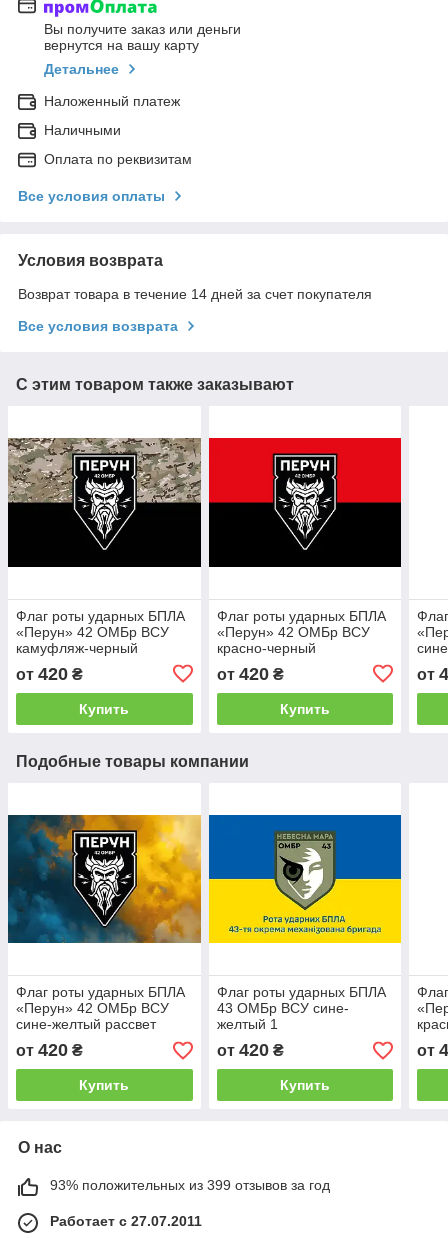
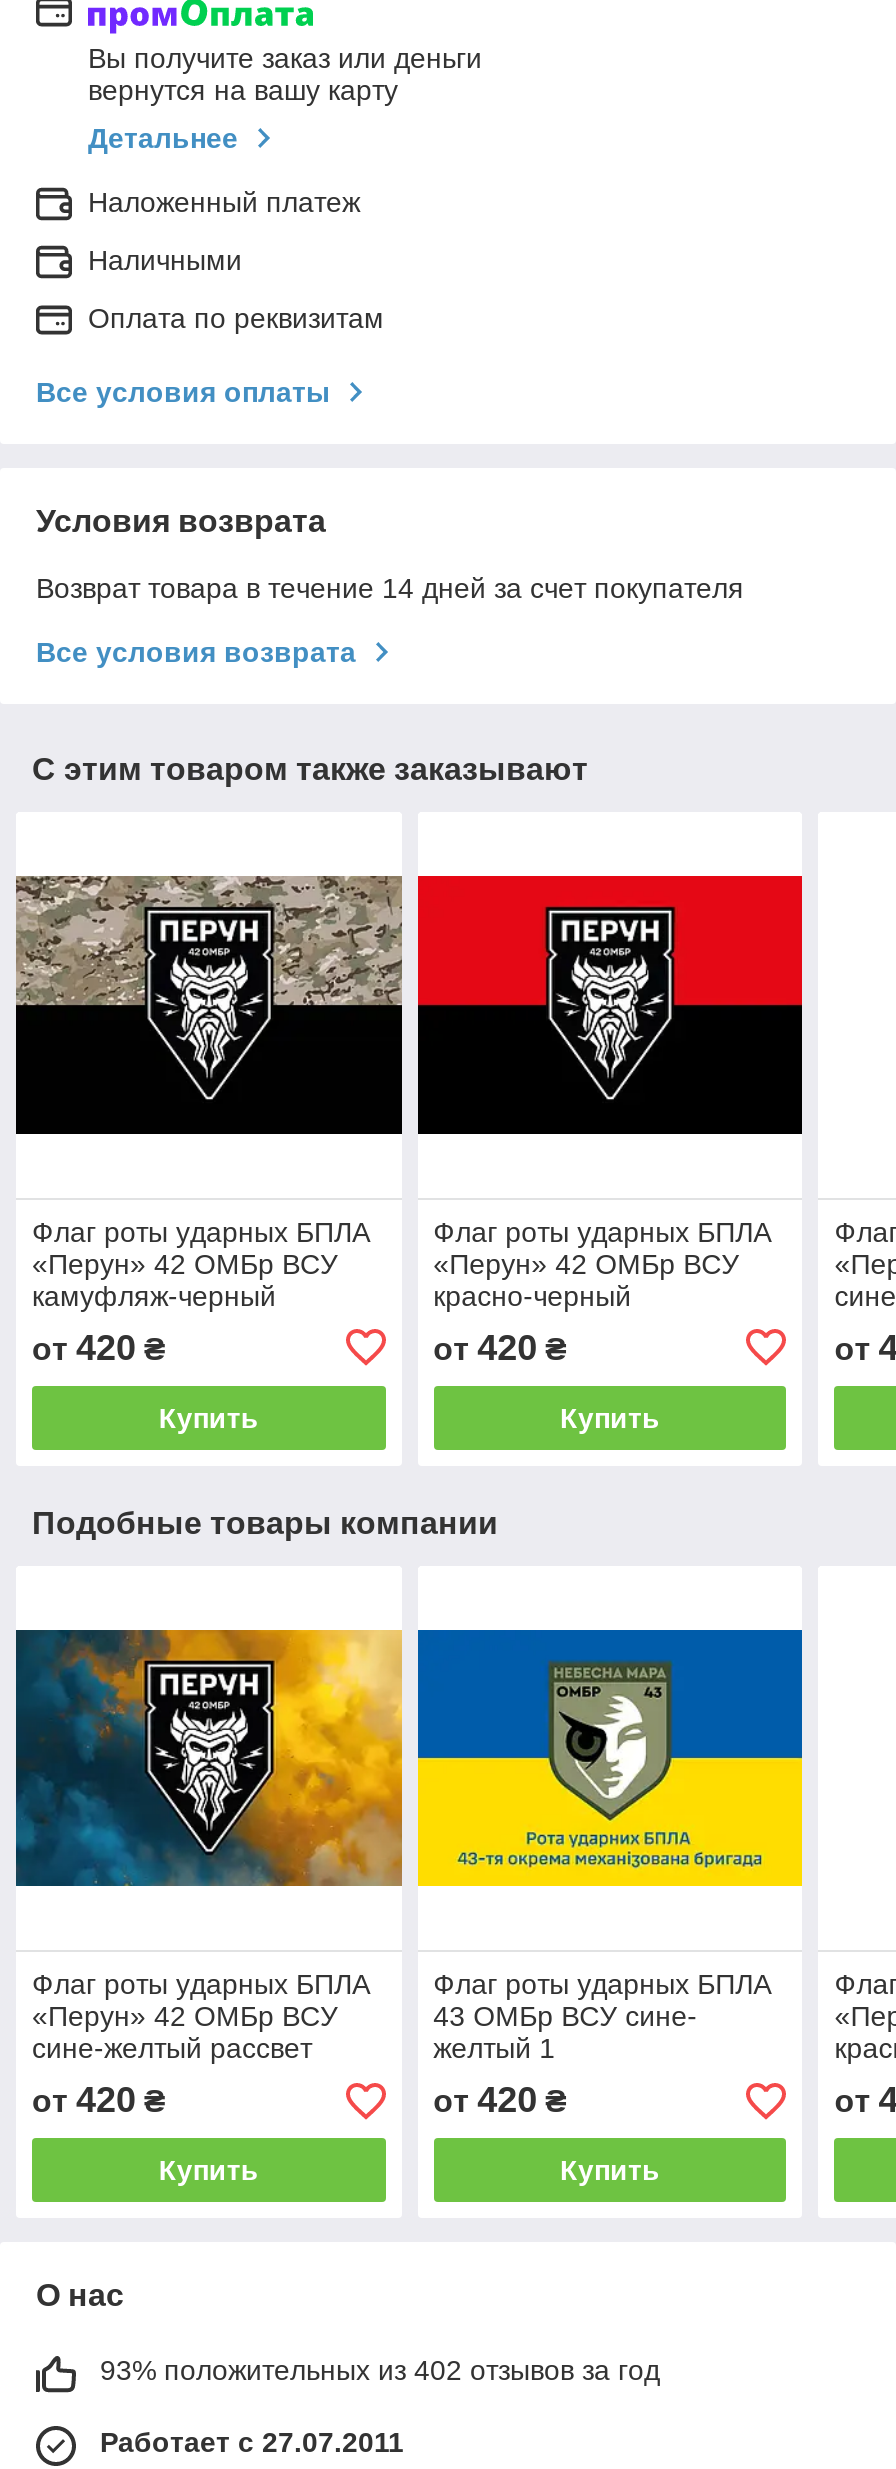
- 93% положительных из 399 отзывов за год
+ 93% положительных из 402 отзывов за год
